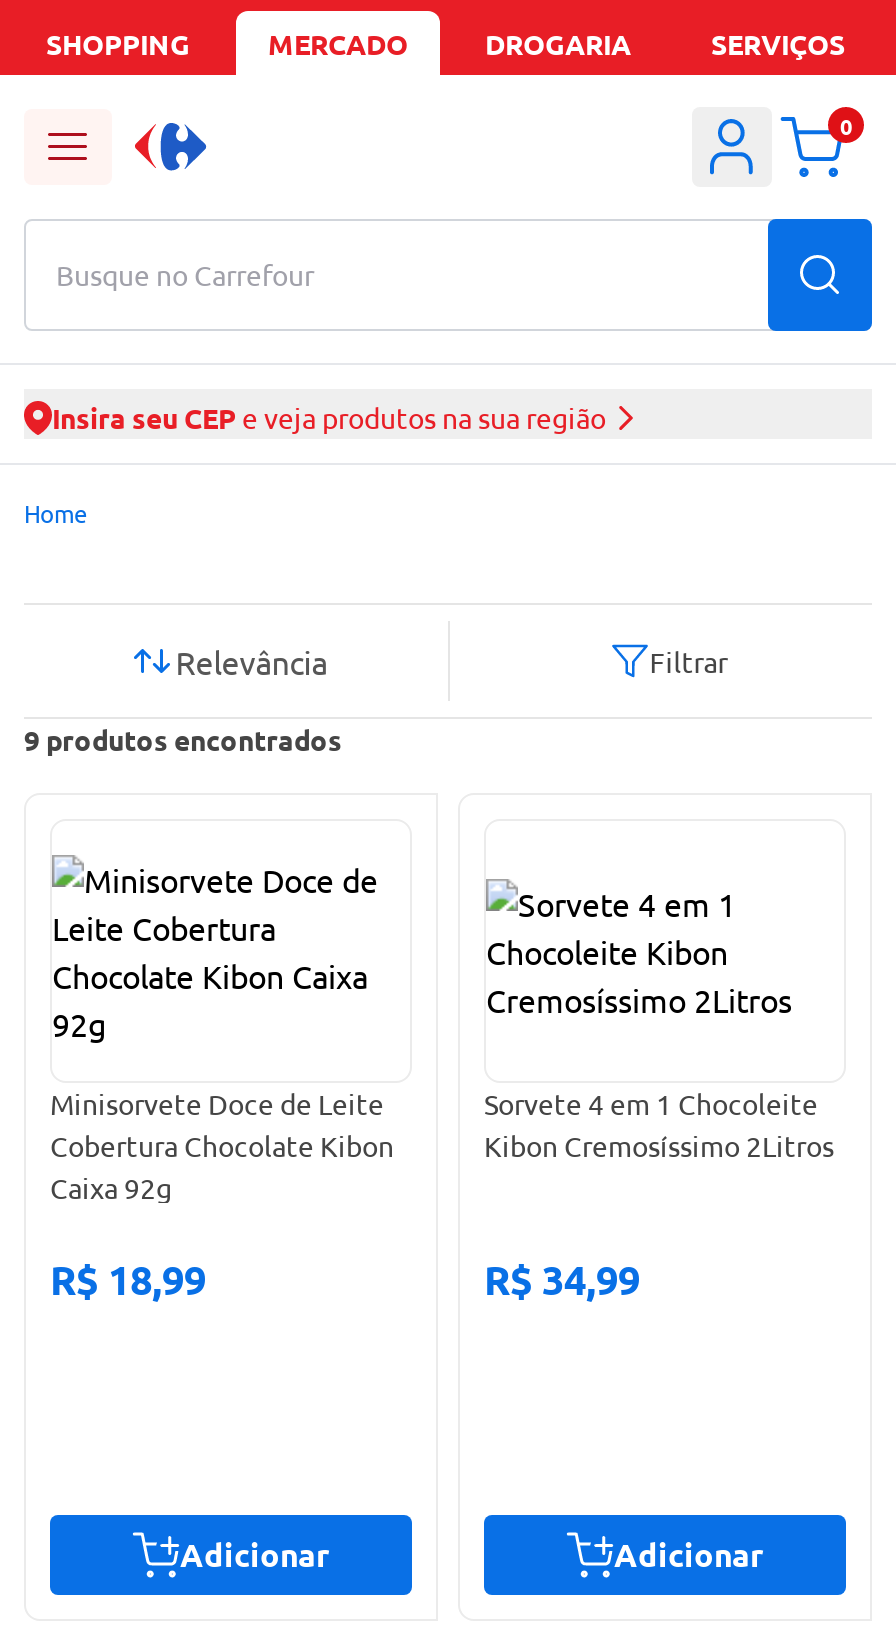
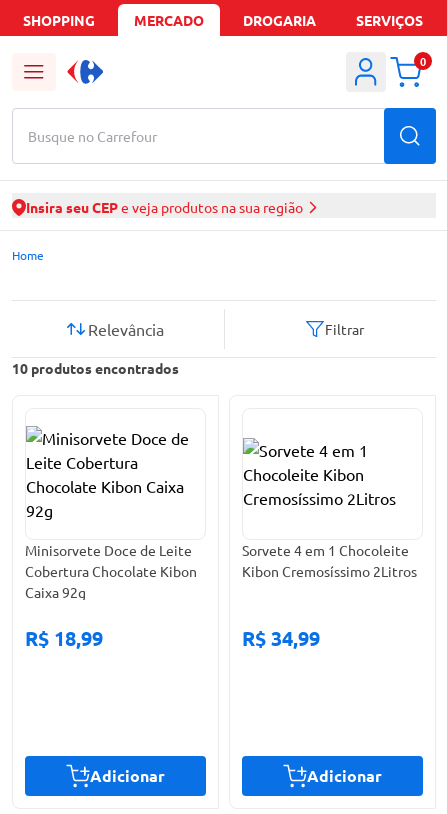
- 9 produtos encontrados
+ 10 produtos encontrados
